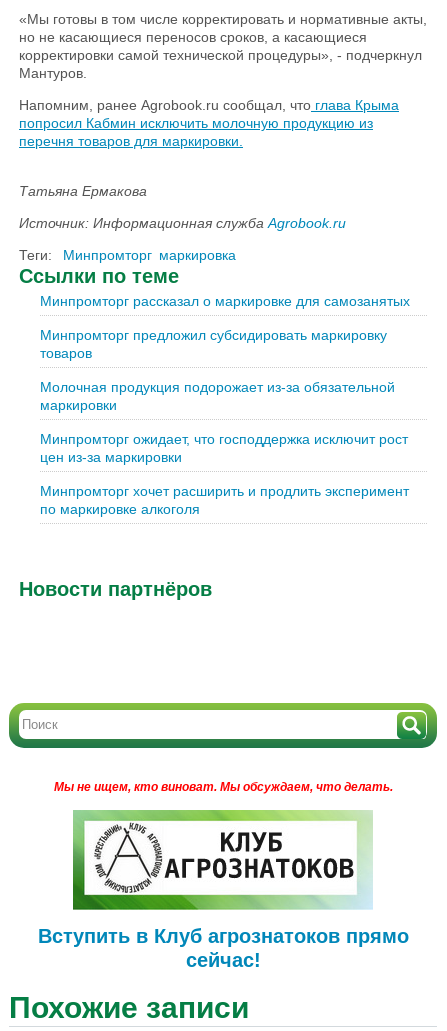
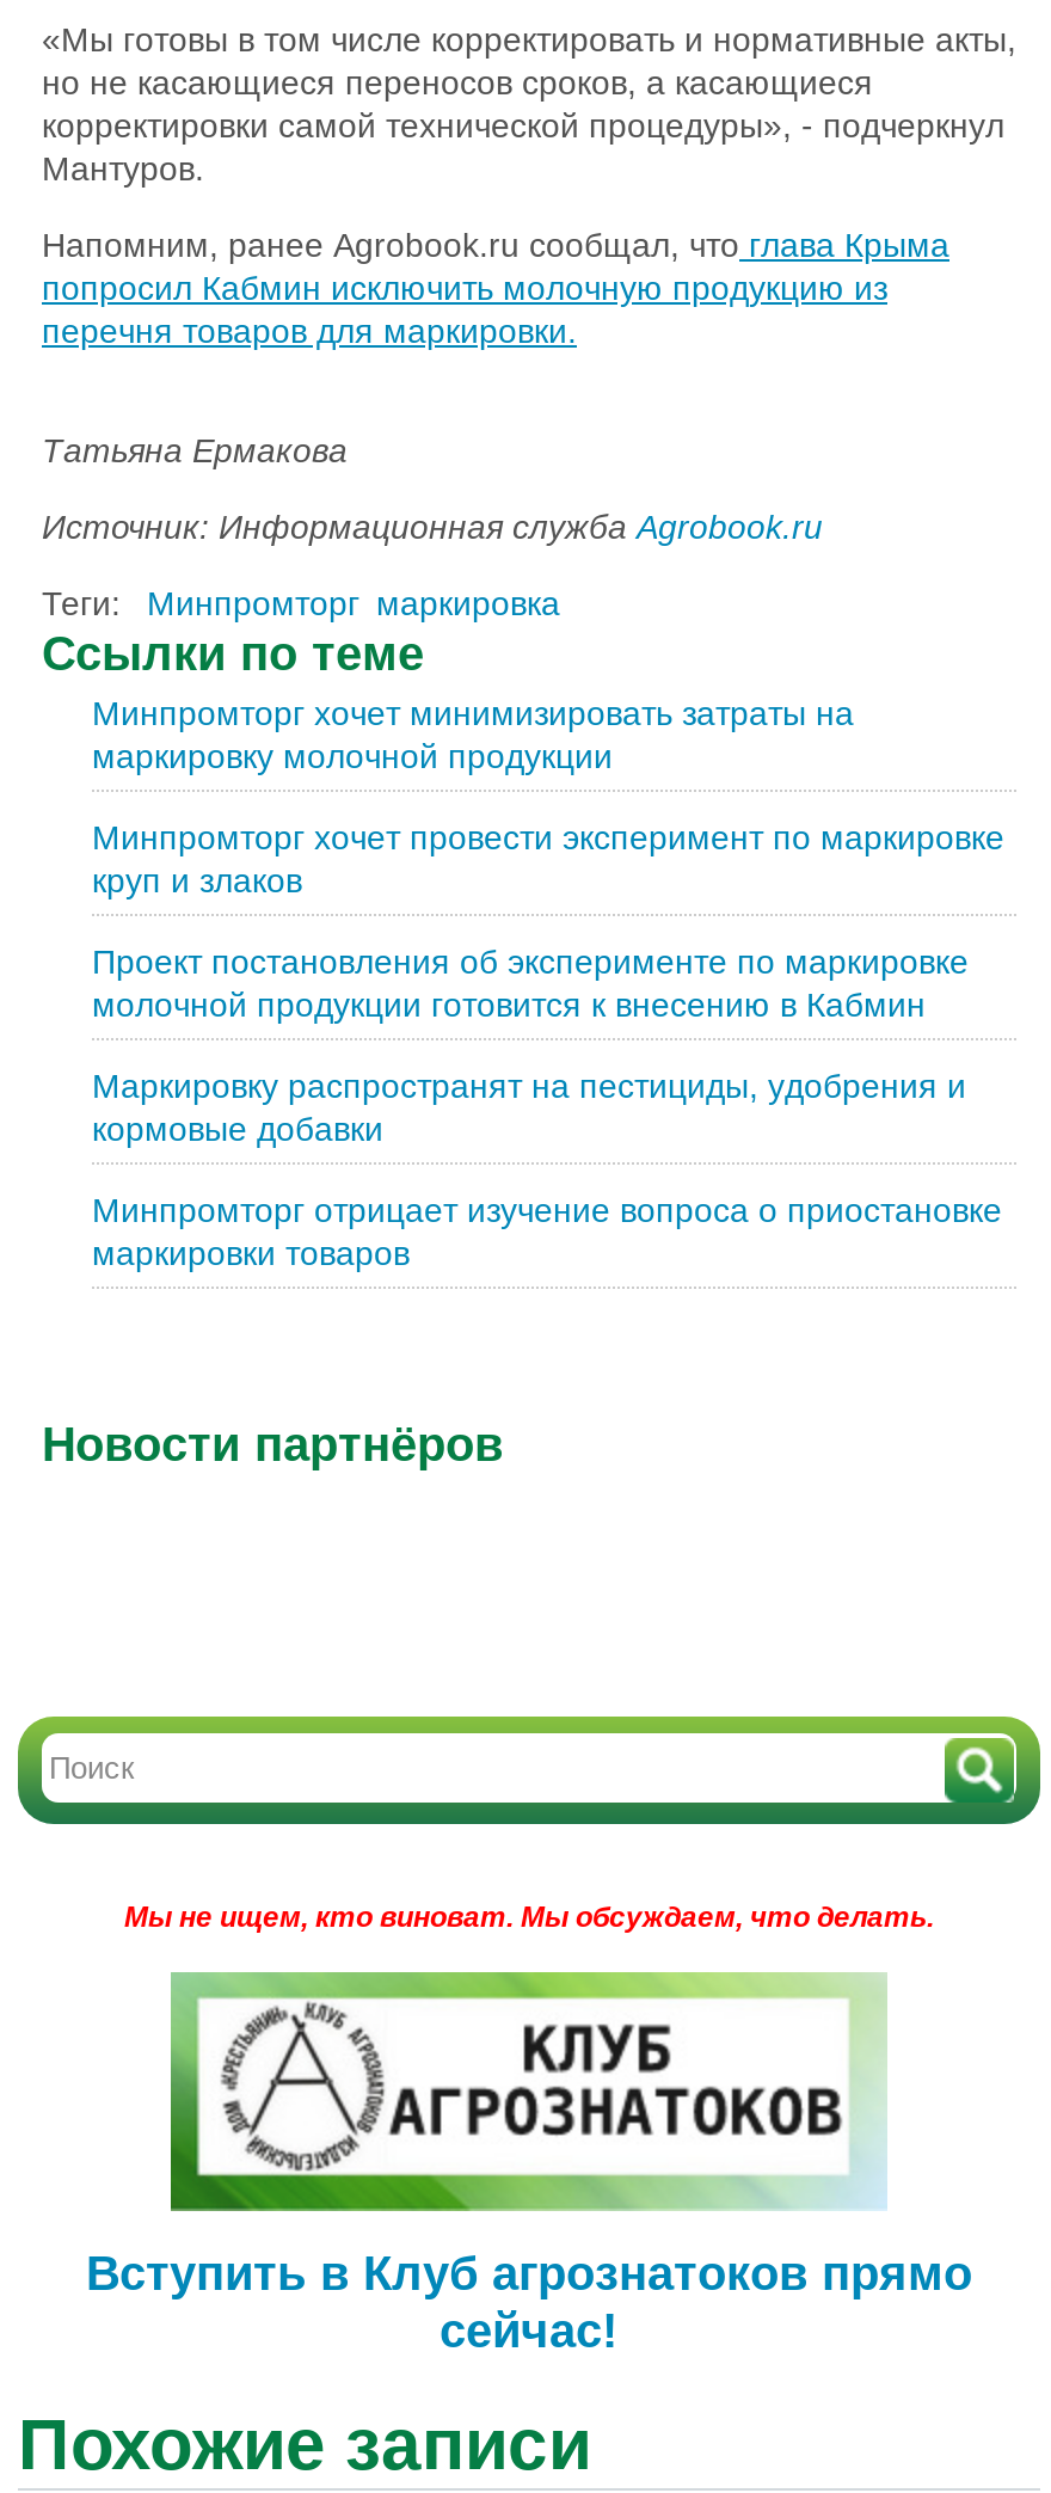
- Минпромторг рассказал о маркировке для самозанятых
+ Минпромторг хочет минимизировать затраты на
+ маркировку молочной продукции

- Минпромторг предложил субсидировать маркировку
- товаров
+ Минпромторг хочет провести эксперимент по маркировке
+ круп и злаков

- Молочная продукция подорожает из-за обязательной
- маркировки
+ Проект постановления об эксперименте по маркировке
+ молочной продукции готовится к внесению в Кабмин

- Минпромторг ожидает, что господдержка исключит рост
- цен из-за маркировки
+ Маркировку распространят на пестициды, удобрения и
+ кормовые добавки

- Минпромторг хочет расширить и продлить эксперимент
- по маркировке алкоголя
+ Минпромторг отрицает изучение вопроса о приостановке
+ маркировки товаров
